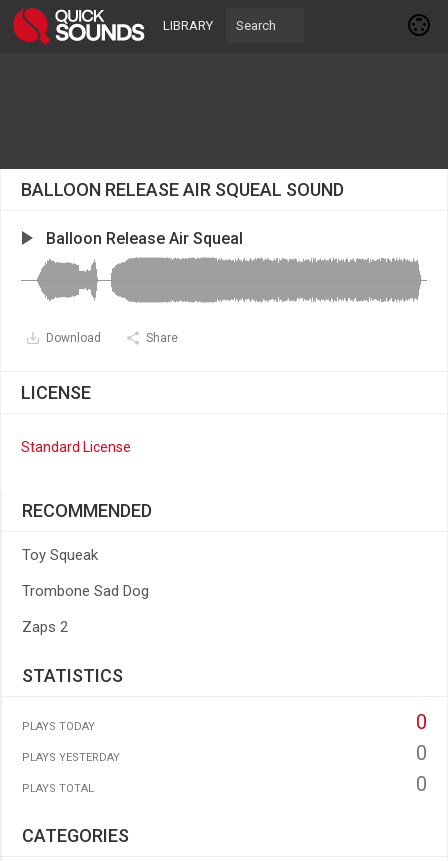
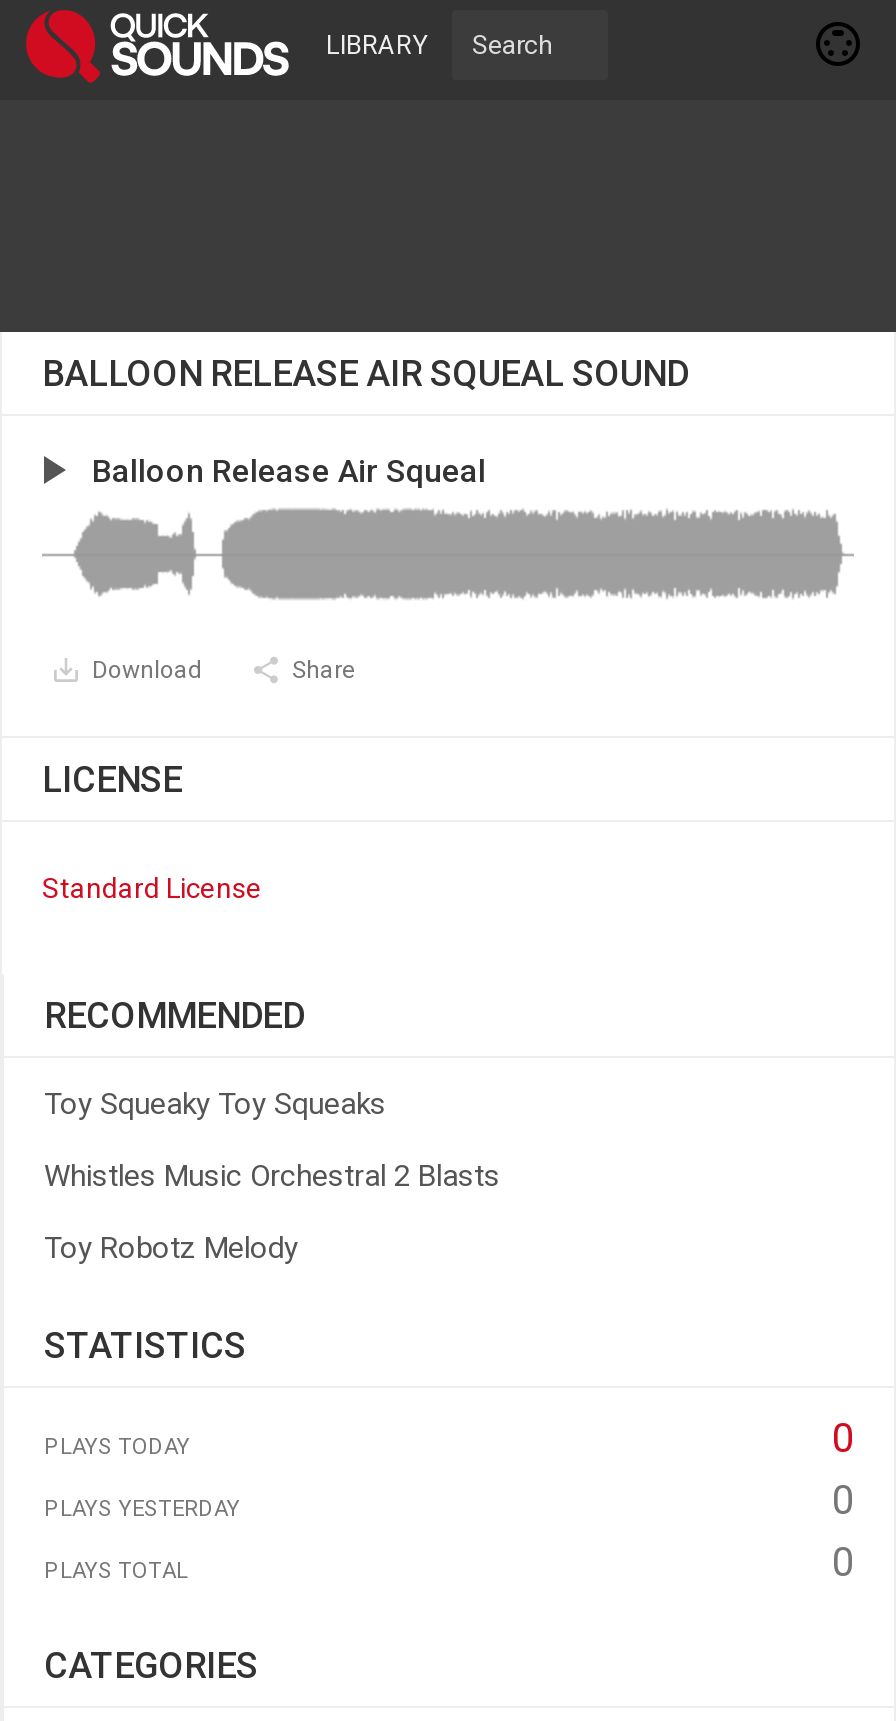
- Toy Squeak
+ Toy Squeaky Toy Squeaks

- Trombone Sad Dog
+ Whistles Music Orchestral 2 Blasts

- Zaps 2
+ Toy Robotz Melody
